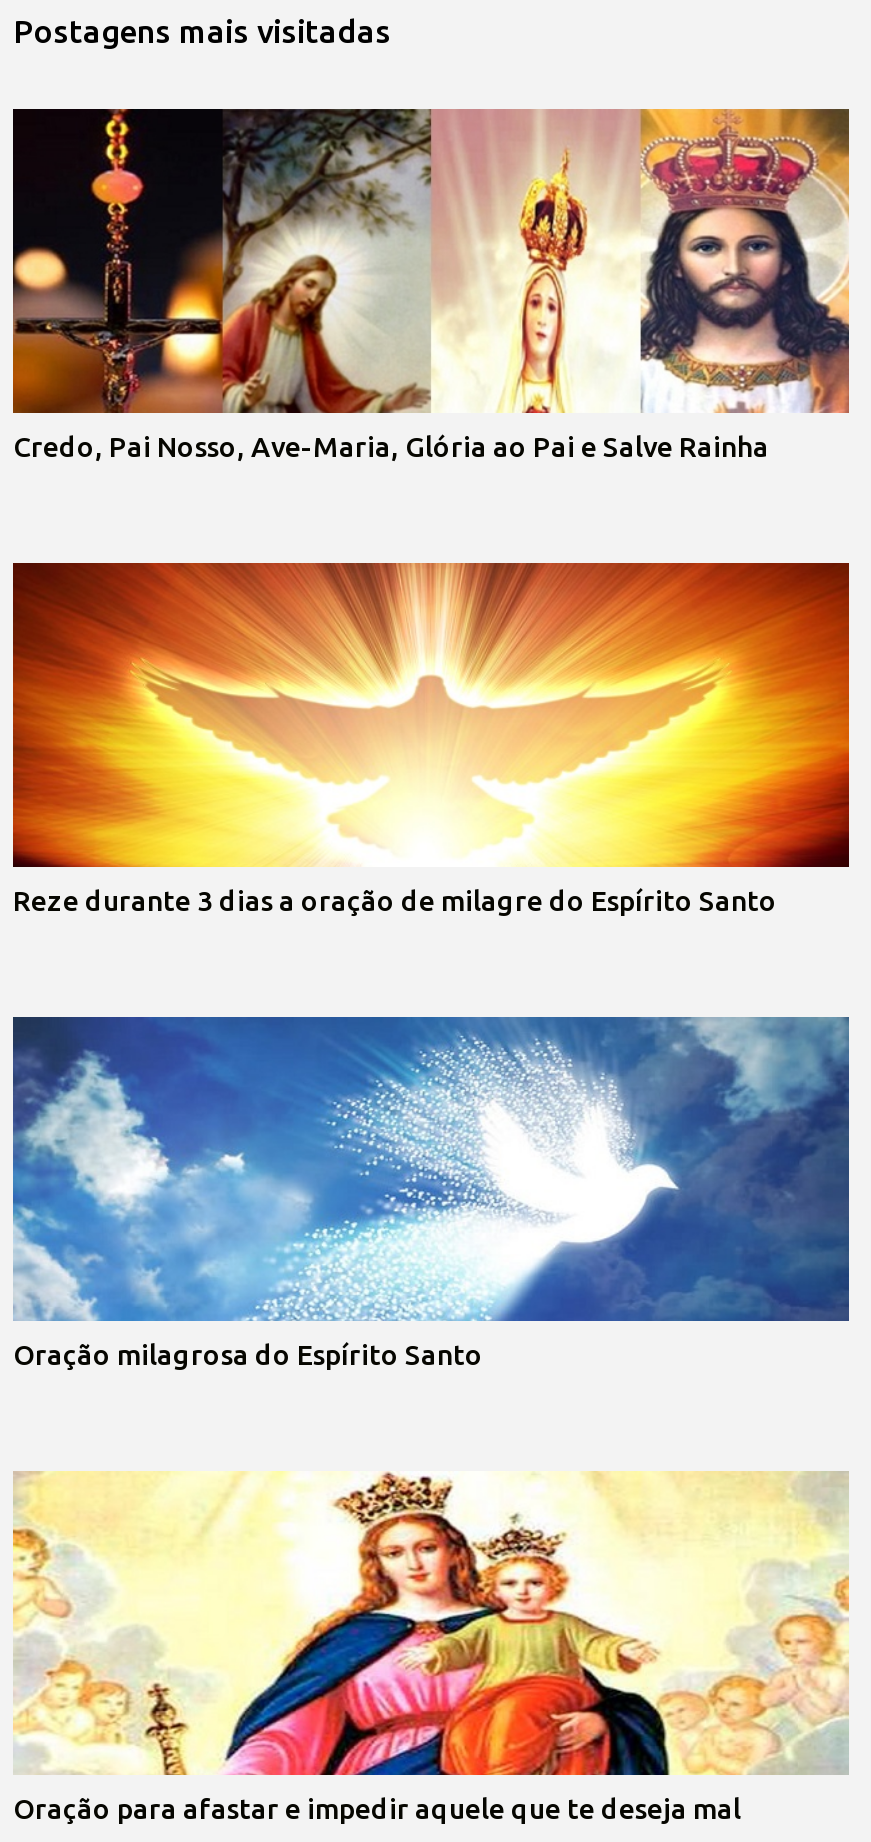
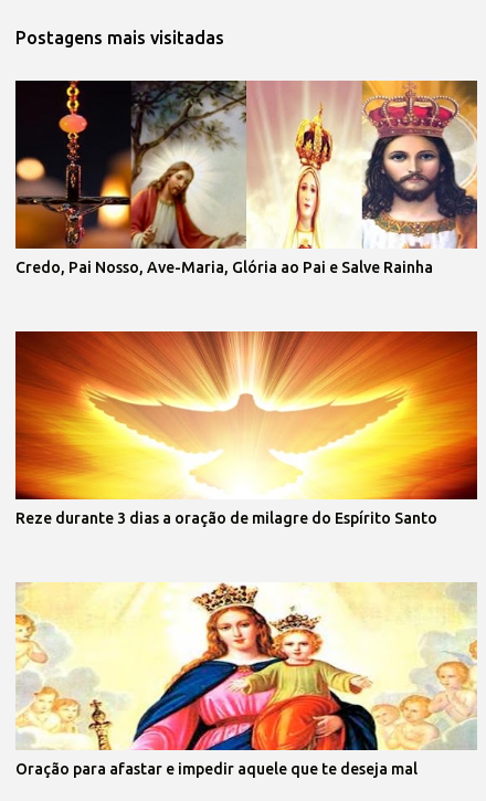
- [image]
- Oração milagrosa do Espírito Santo
